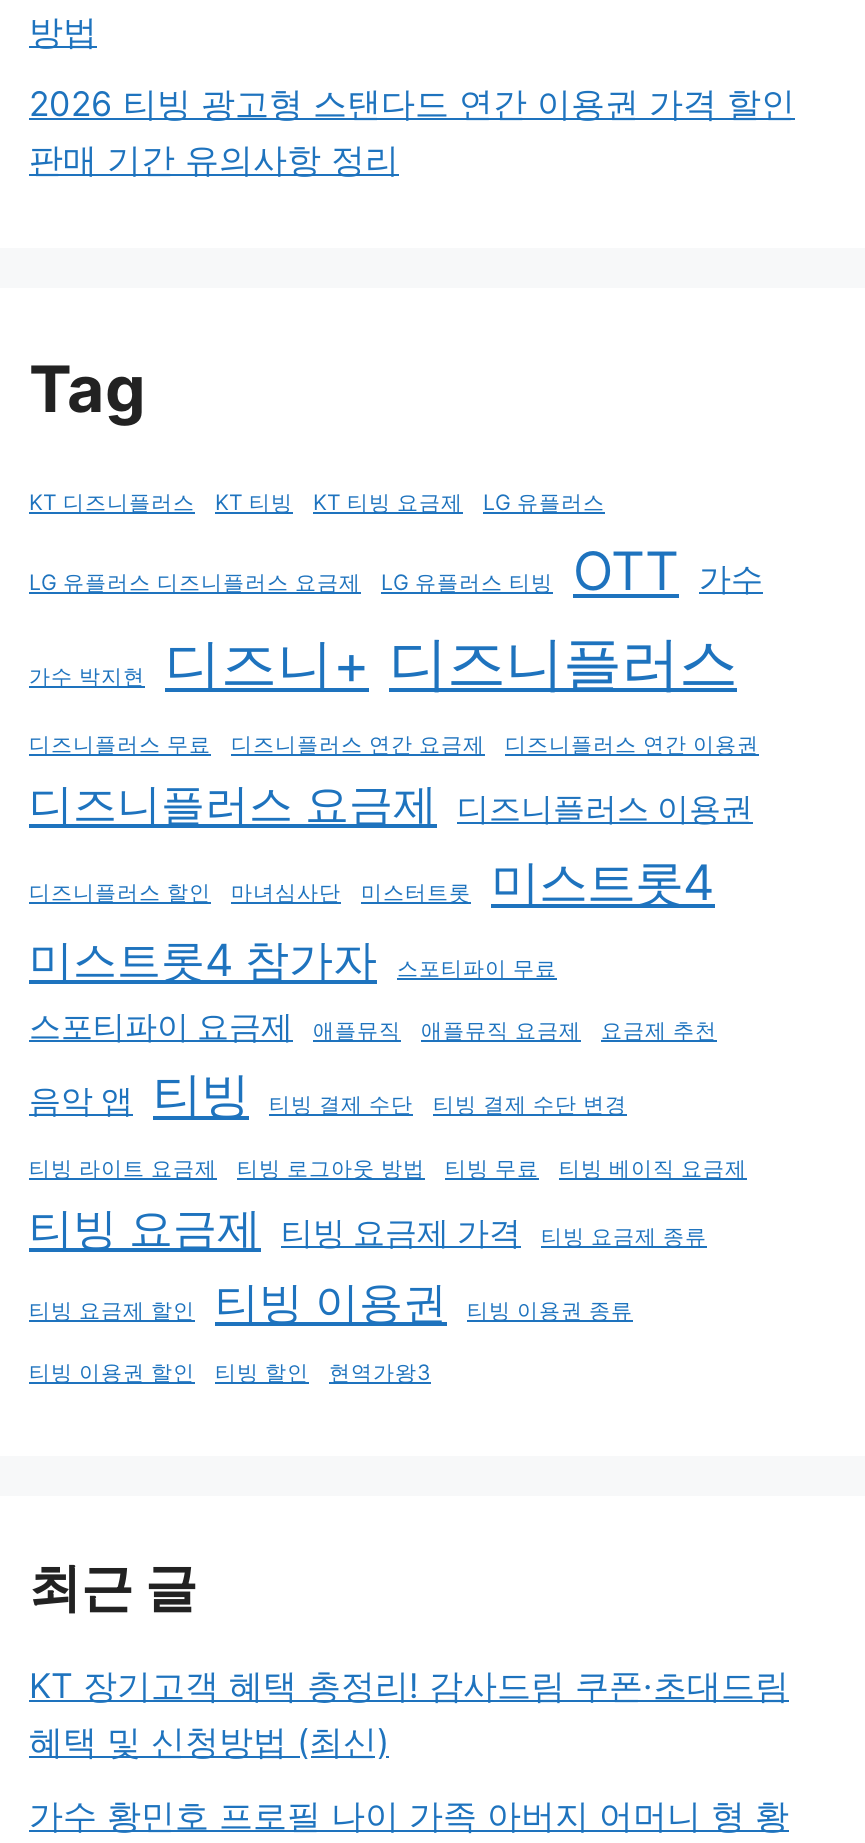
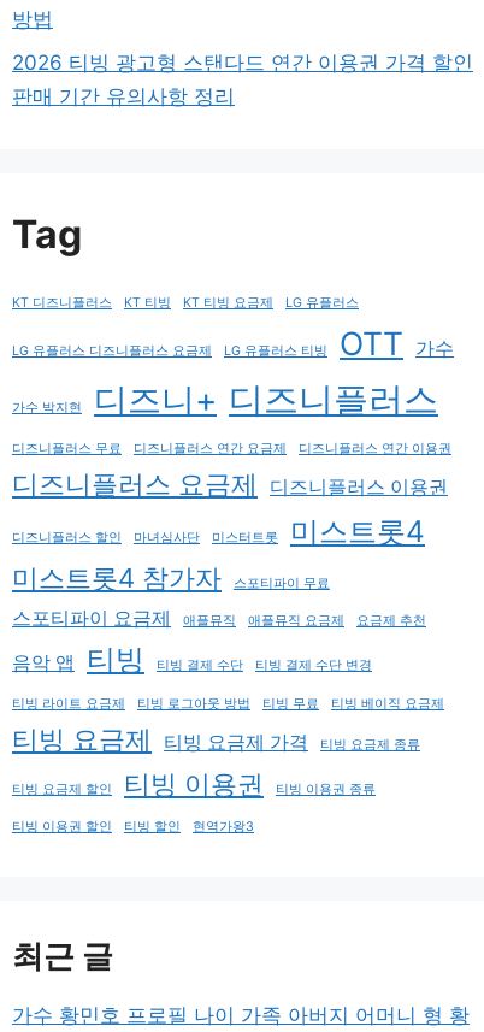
- KT 장기고객 혜택 총정리! 감사드림 쿠폰·초대드림
- 혜택 및 신청방법 (최신)
